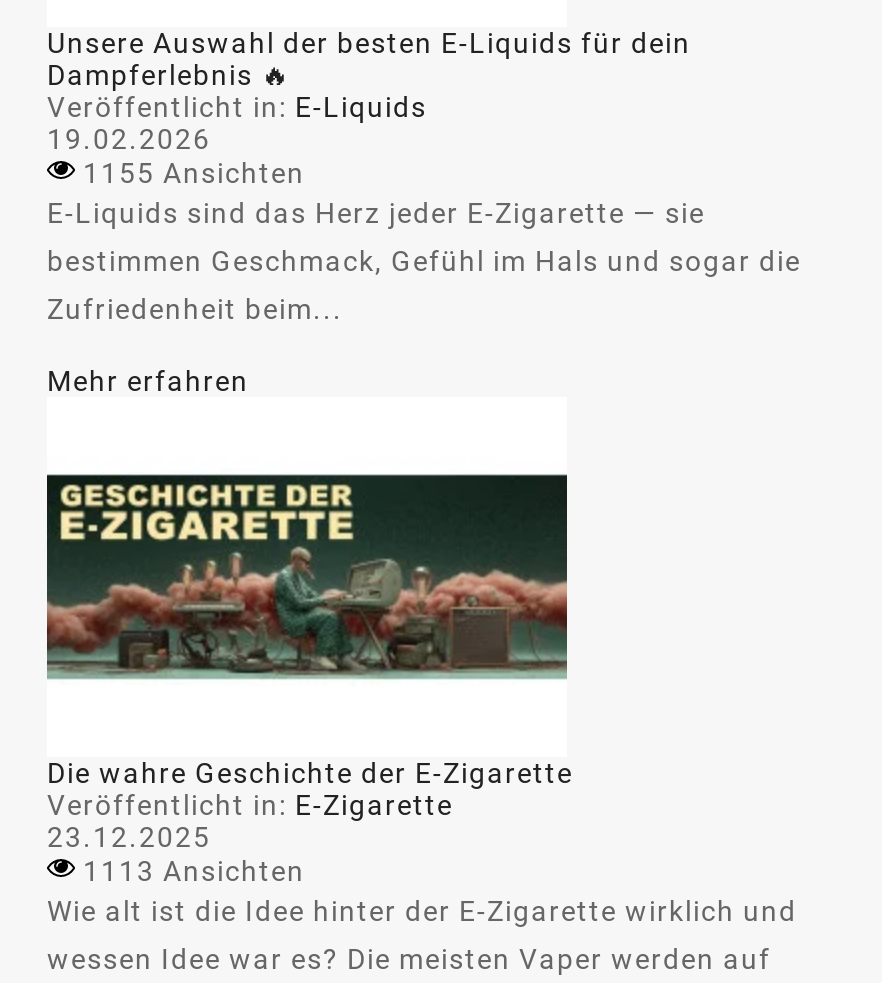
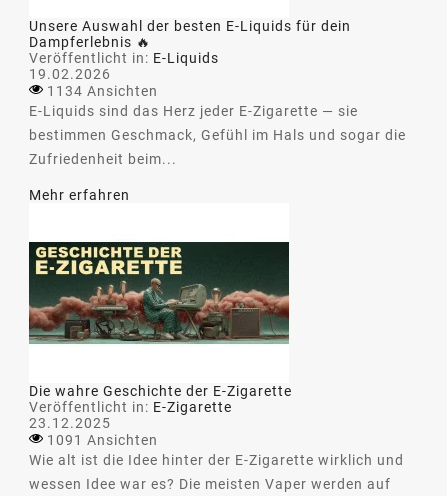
- 1155 Ansichten
+ 1134 Ansichten

- 1113 Ansichten
+ 1091 Ansichten
